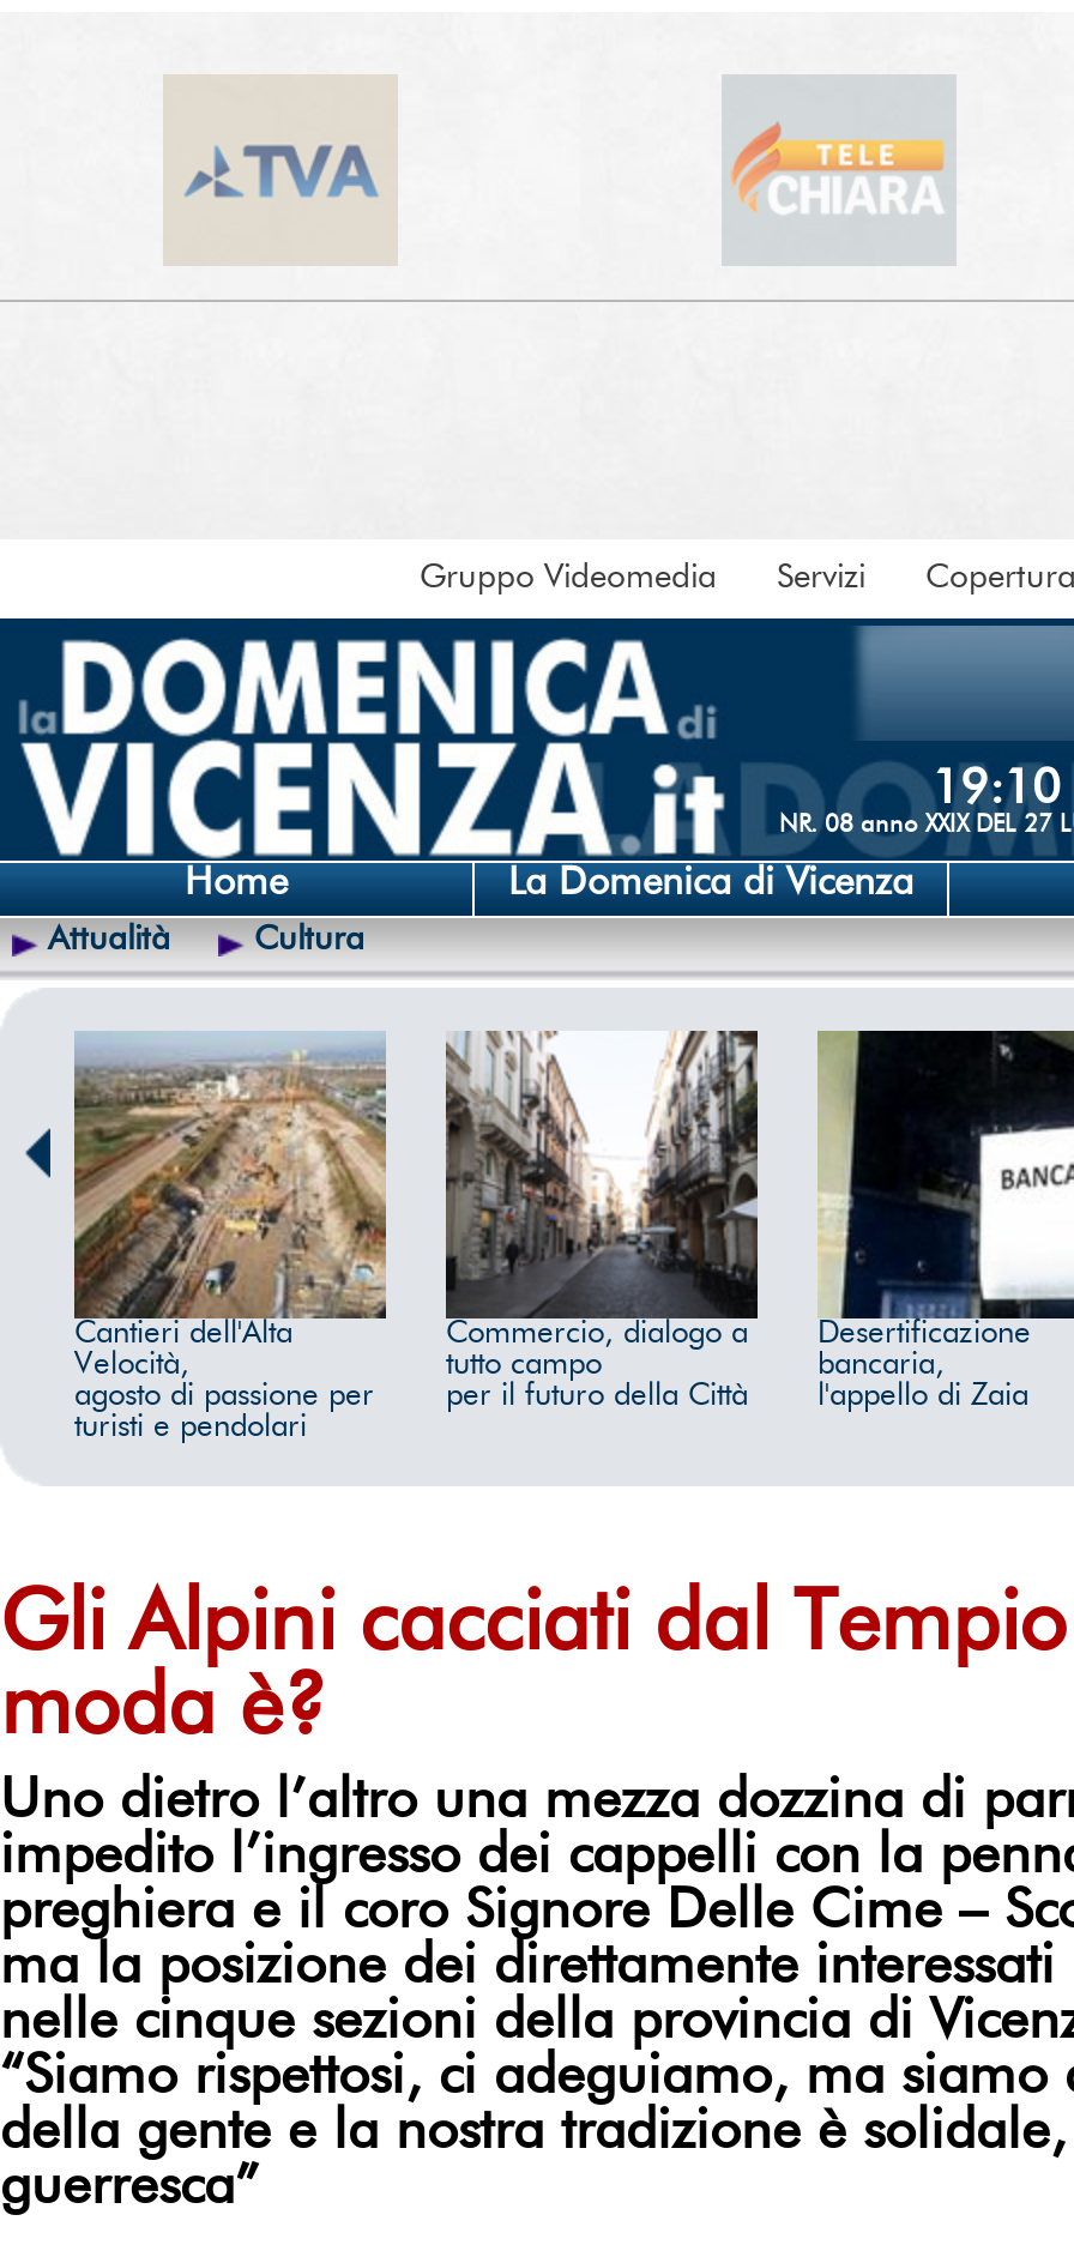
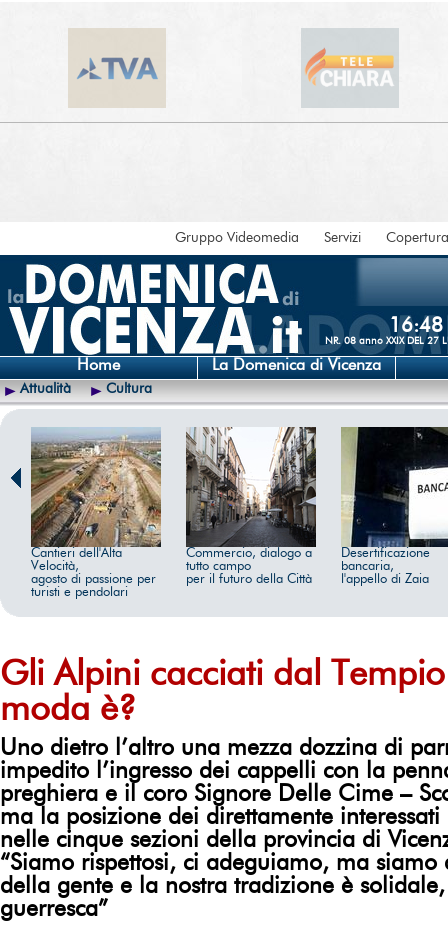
- 19:10
+ 16:48
